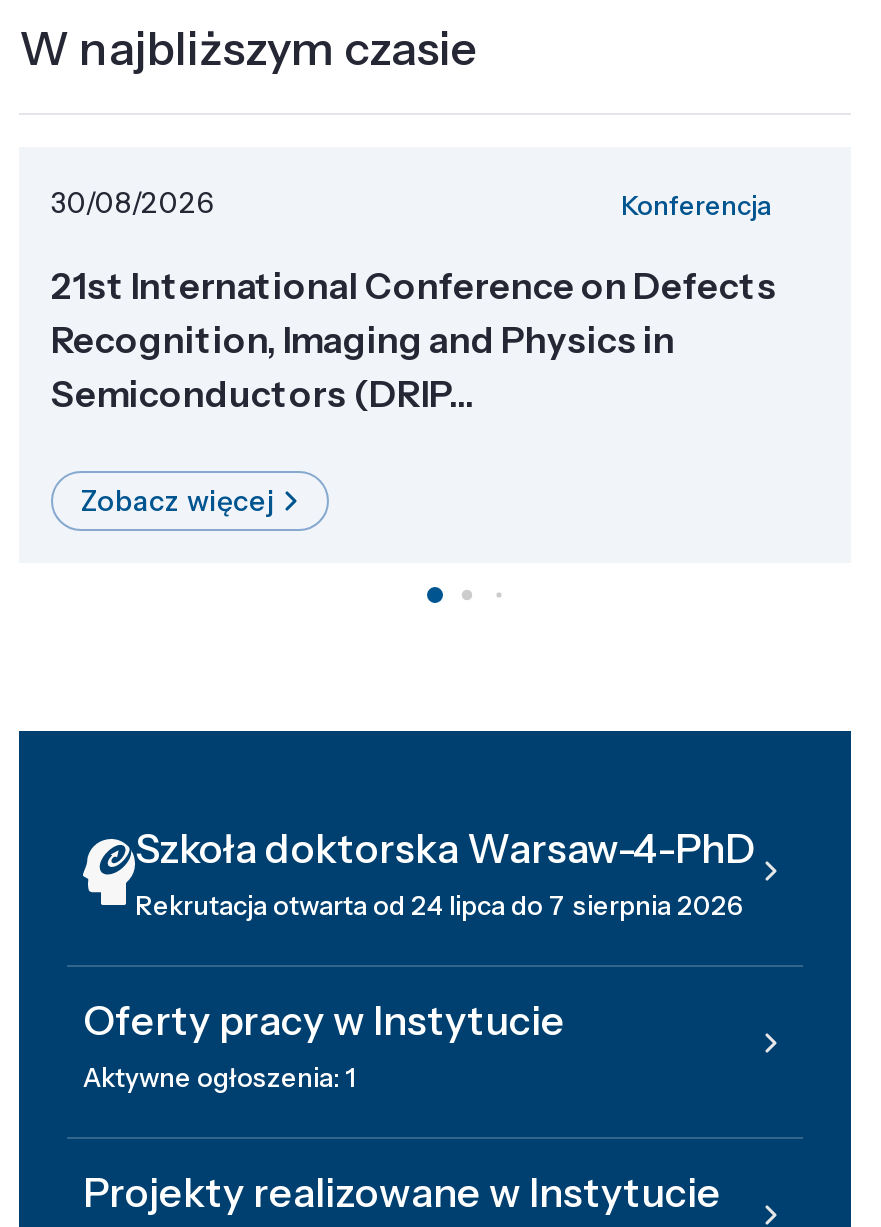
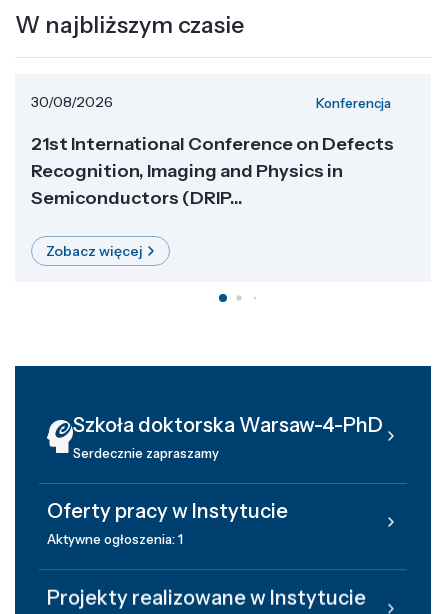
- Rekrutacja otwarta od 24 lipca do 7 sierpnia 2026
+ Serdecznie zapraszamy
